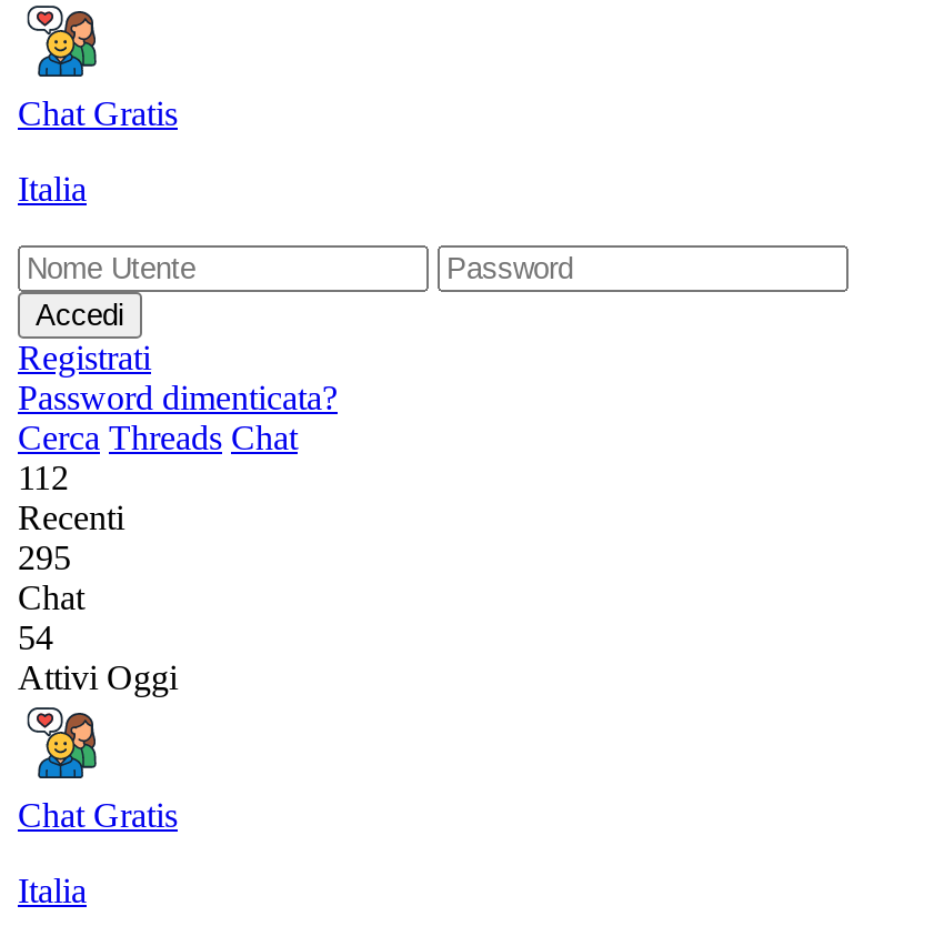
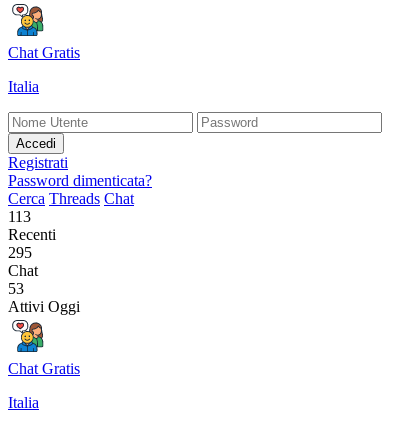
- 112
+ 113

- 54
+ 53
